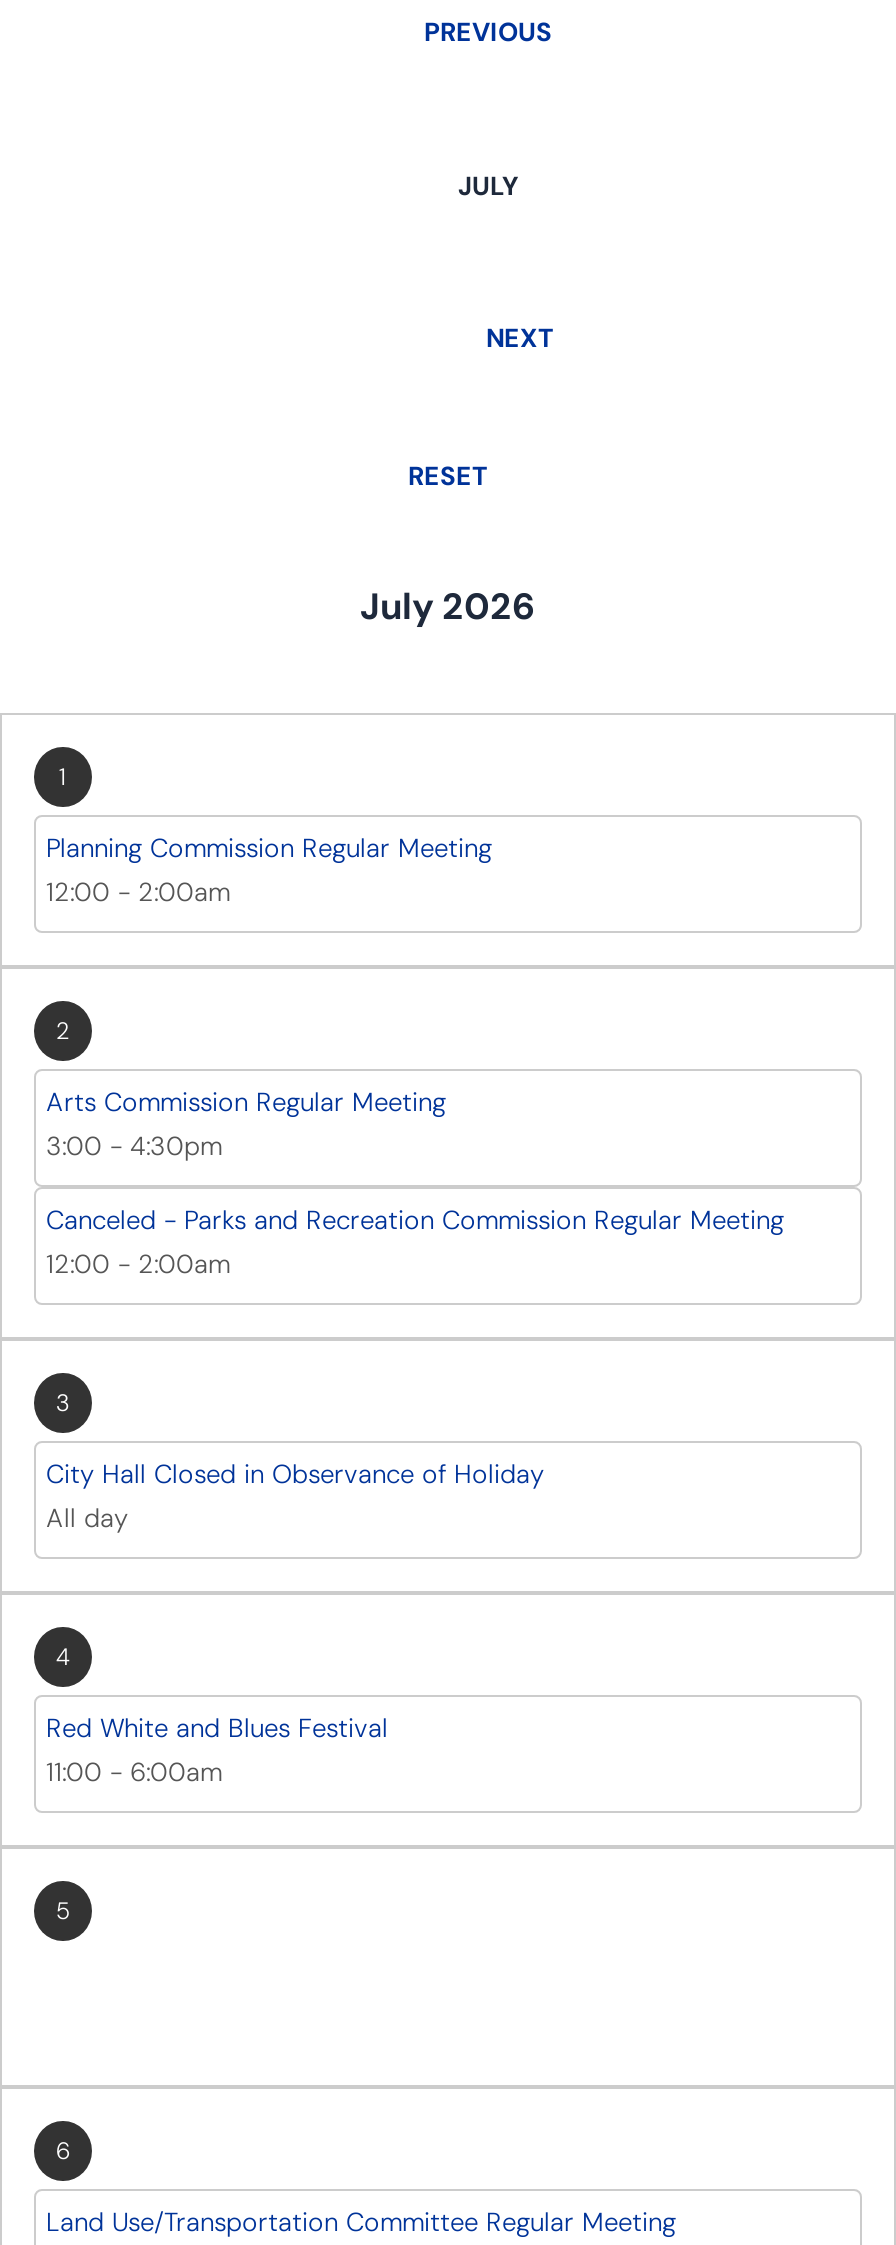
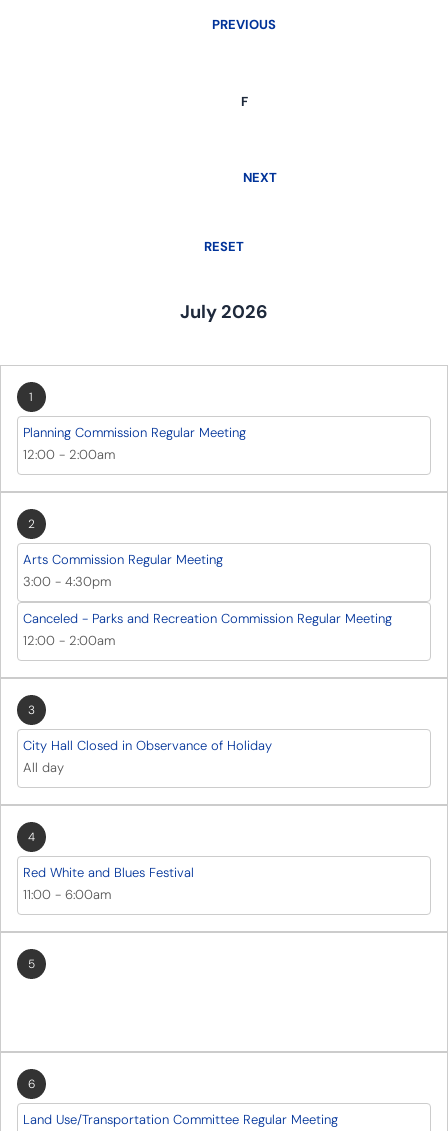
- JULY
+ F
